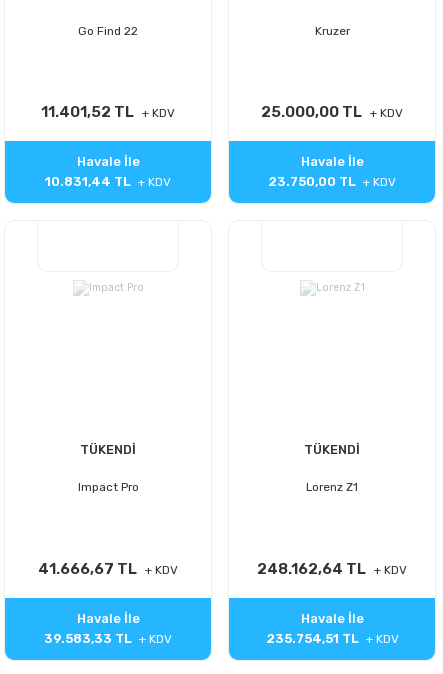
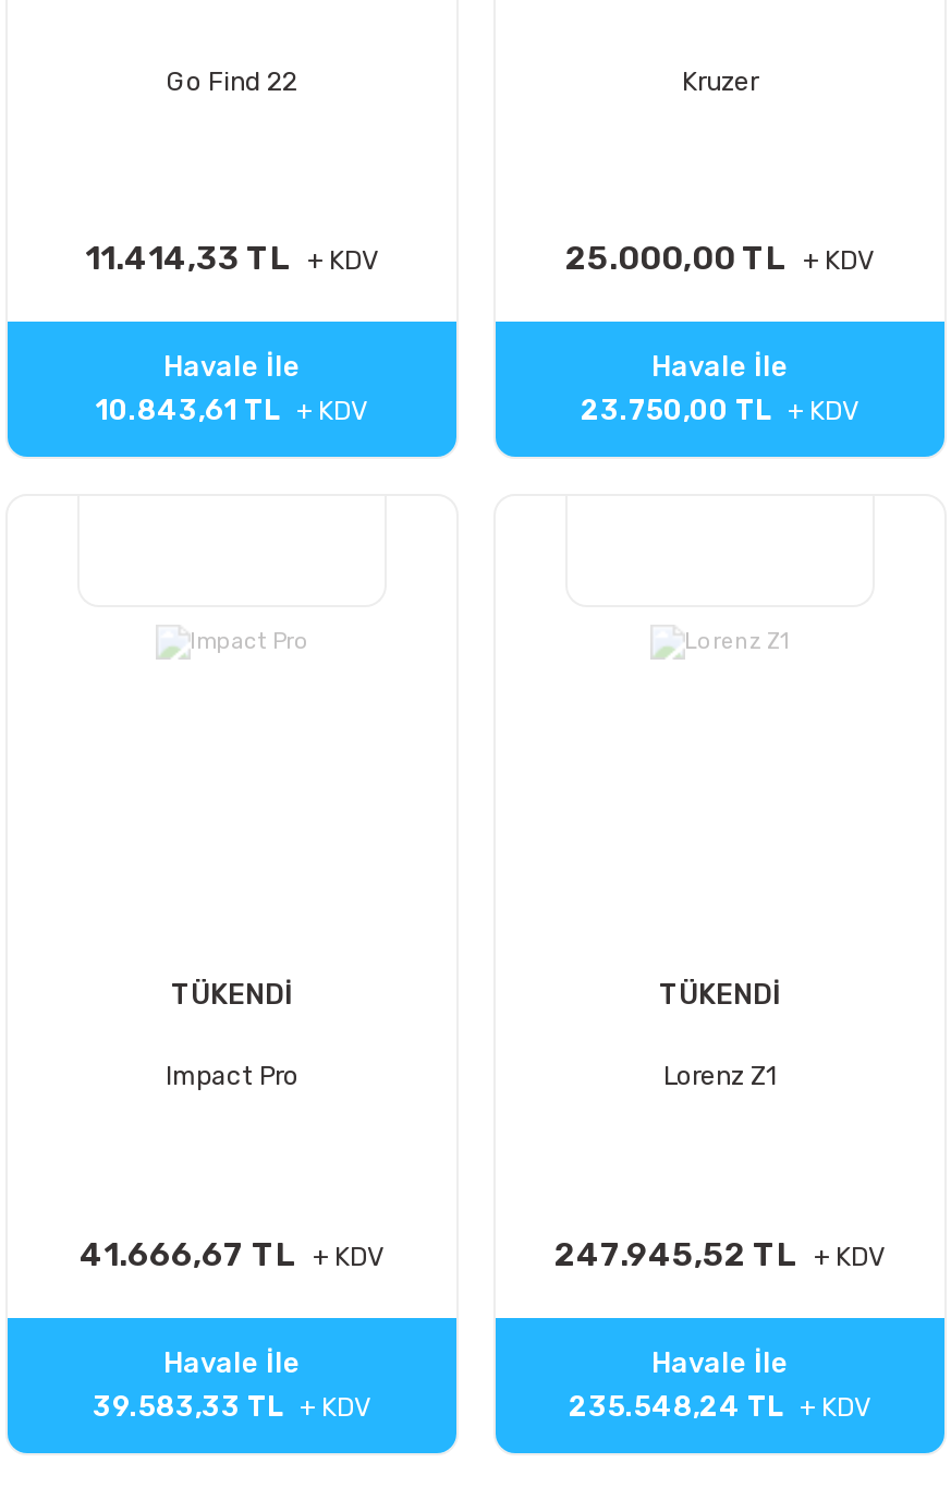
- 11.401,52 TL
+ 11.414,33 TL

- 10.831,44 TL
+ 10.843,61 TL

- 248.162,64 TL
+ 247.945,52 TL

- 235.754,51 TL
+ 235.548,24 TL
